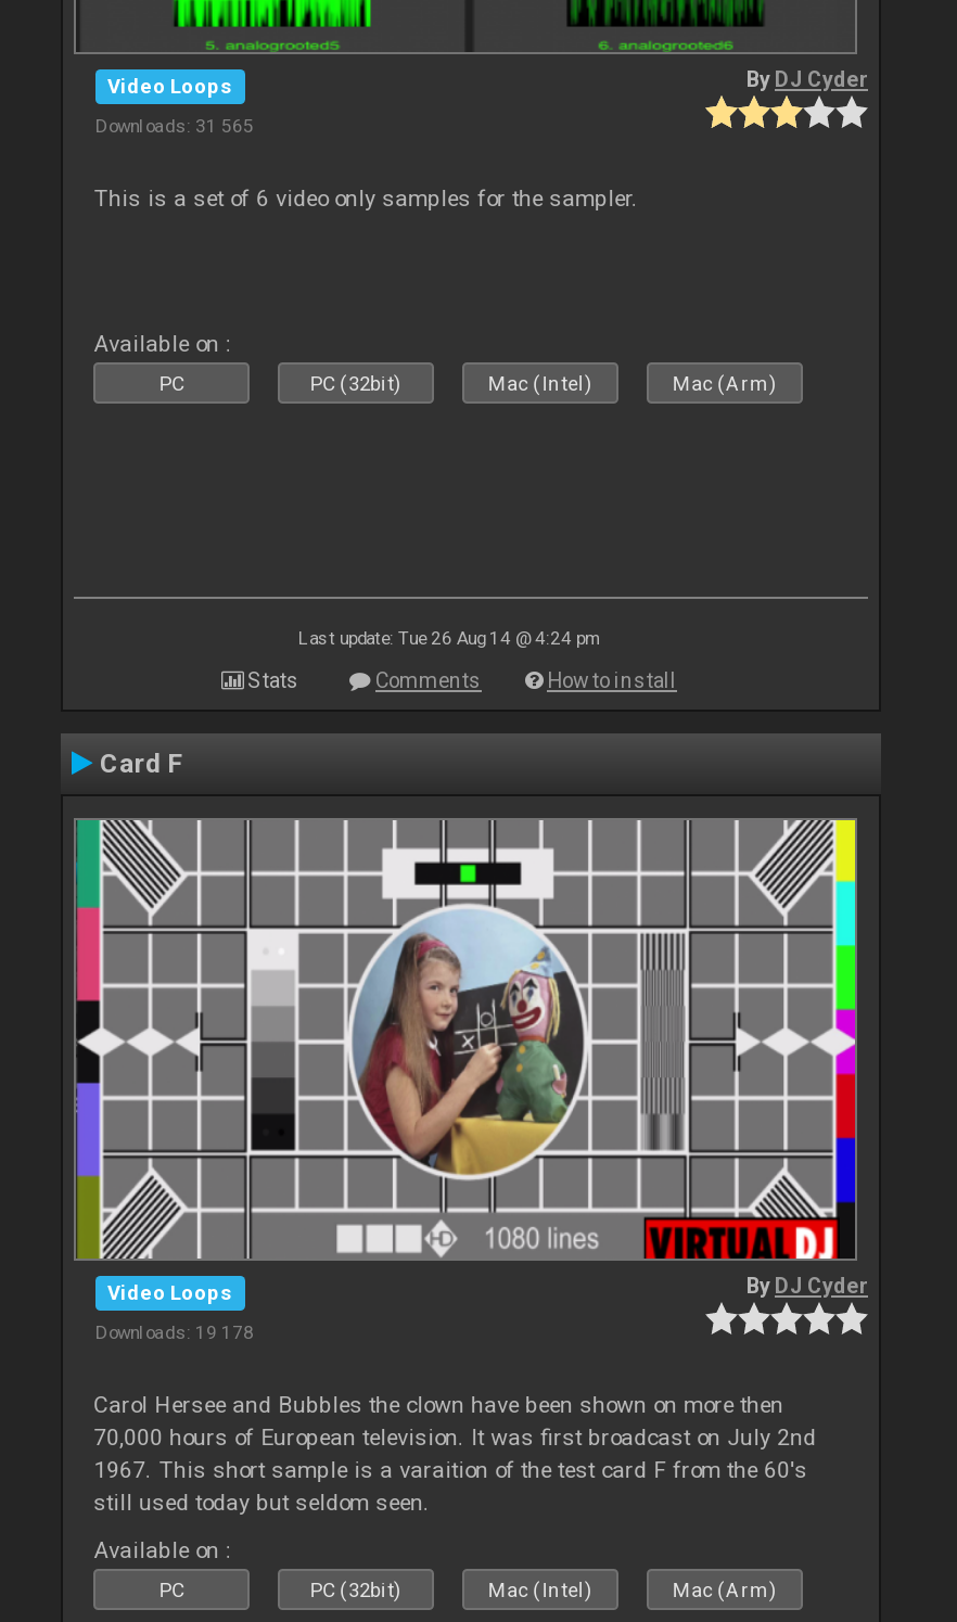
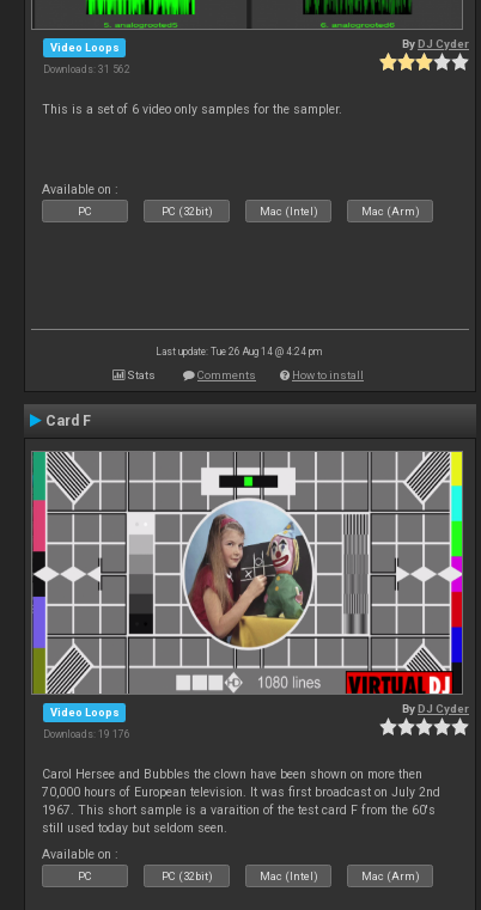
- Downloads: 31 565
+ Downloads: 31 562

- Downloads: 19 178
+ Downloads: 19 176
